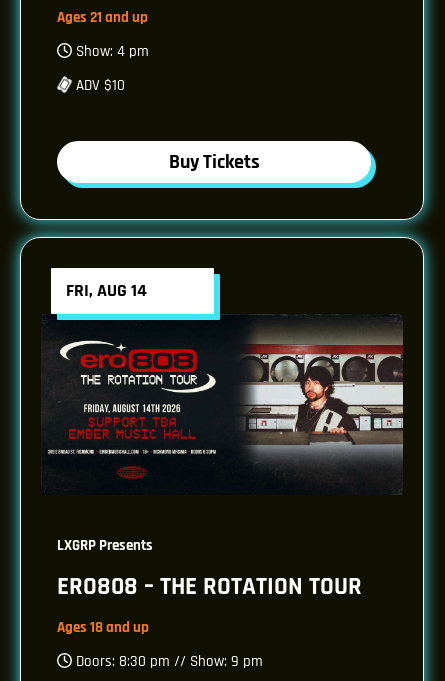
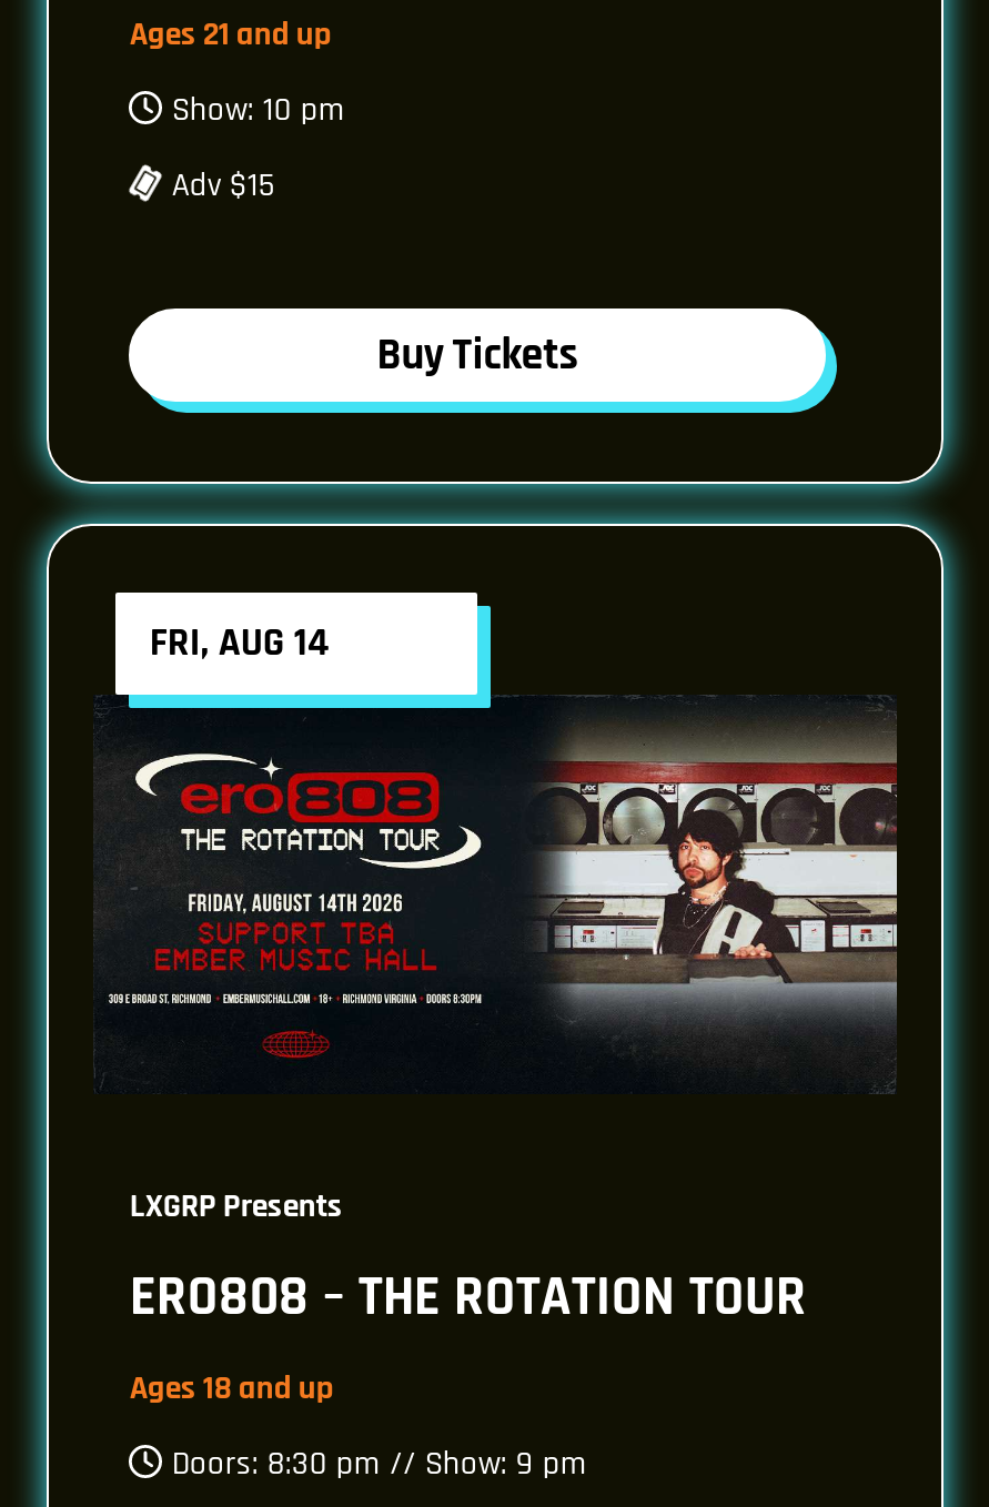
- Show: 4 pm
+ Show: 10 pm

- ADV $10
+ Adv $15
